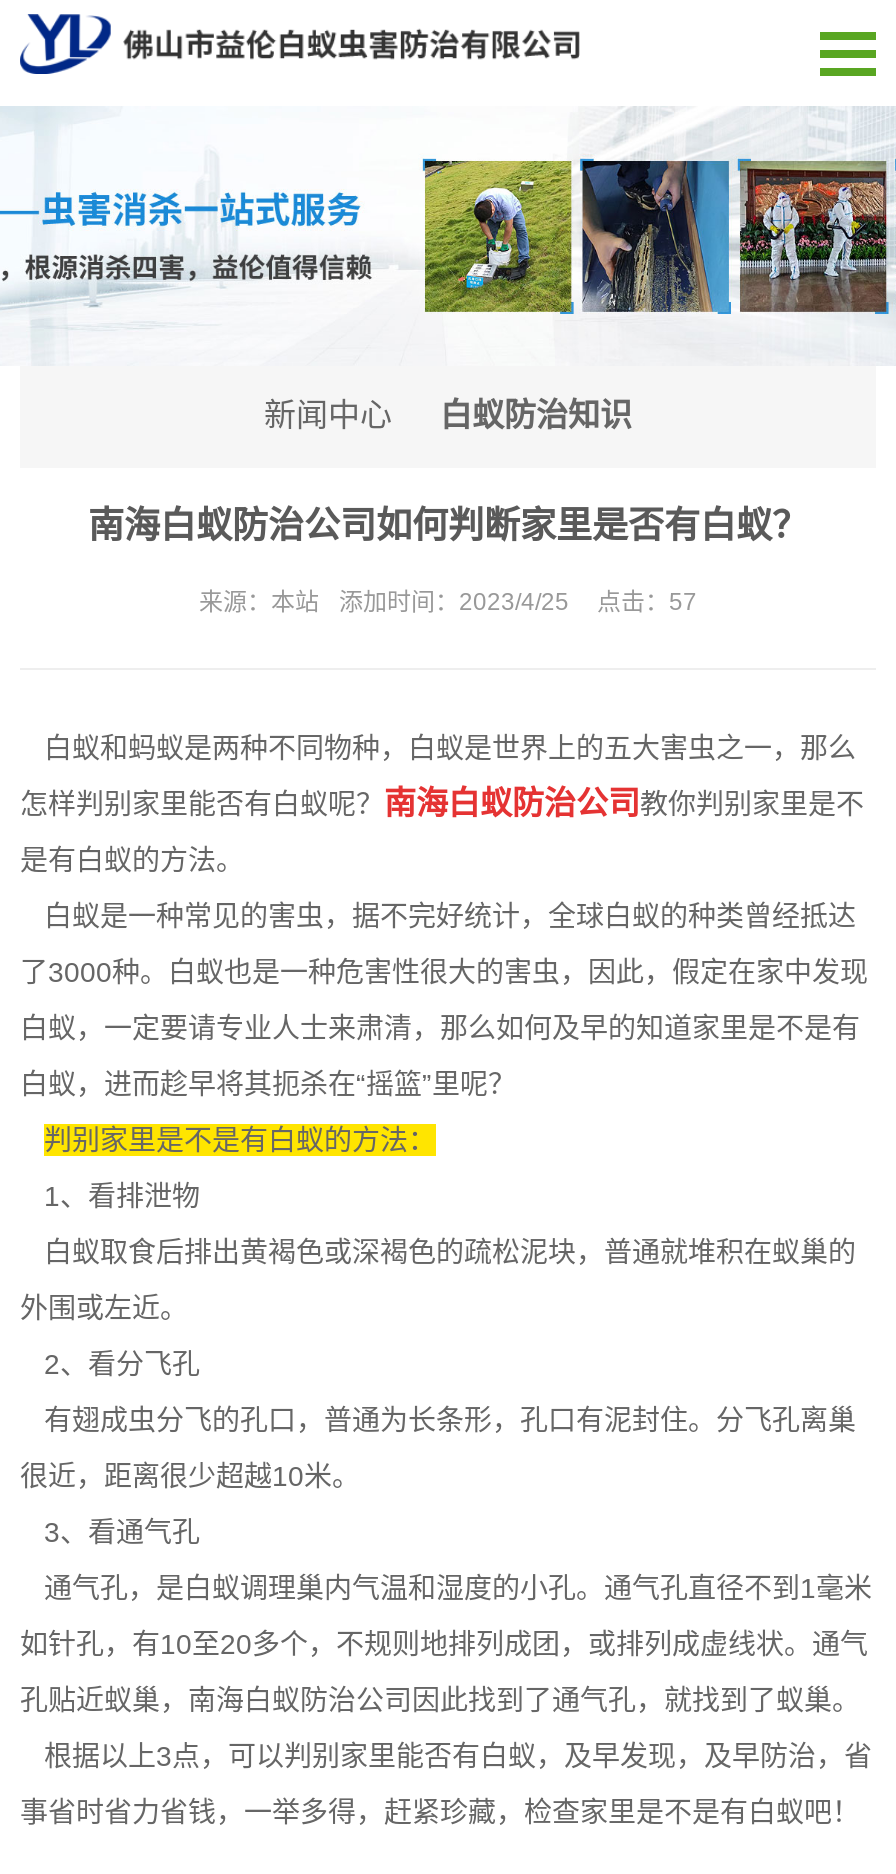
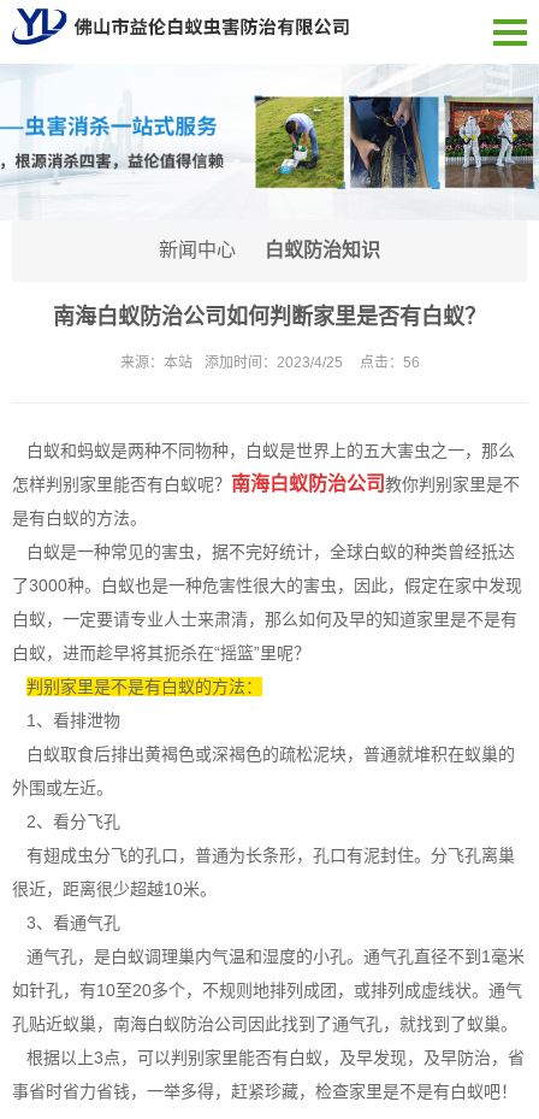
- 来源：本站 添加时间：2023/4/25 点击：57
+ 来源：本站 添加时间：2023/4/25 点击：56
